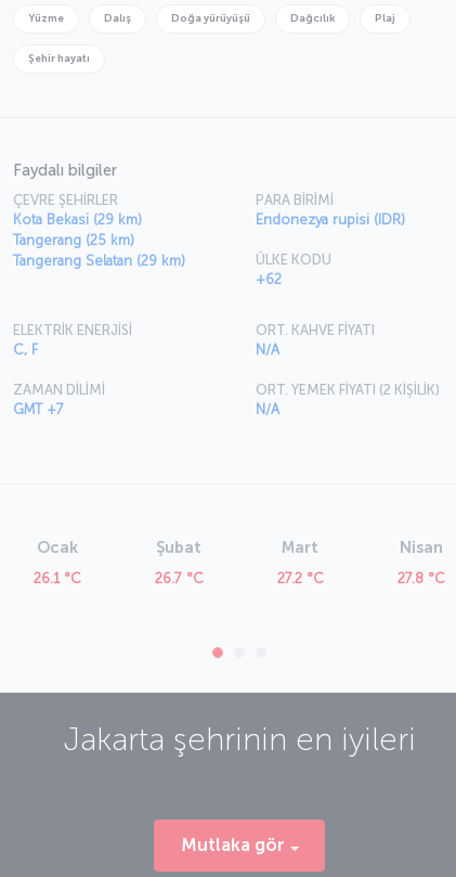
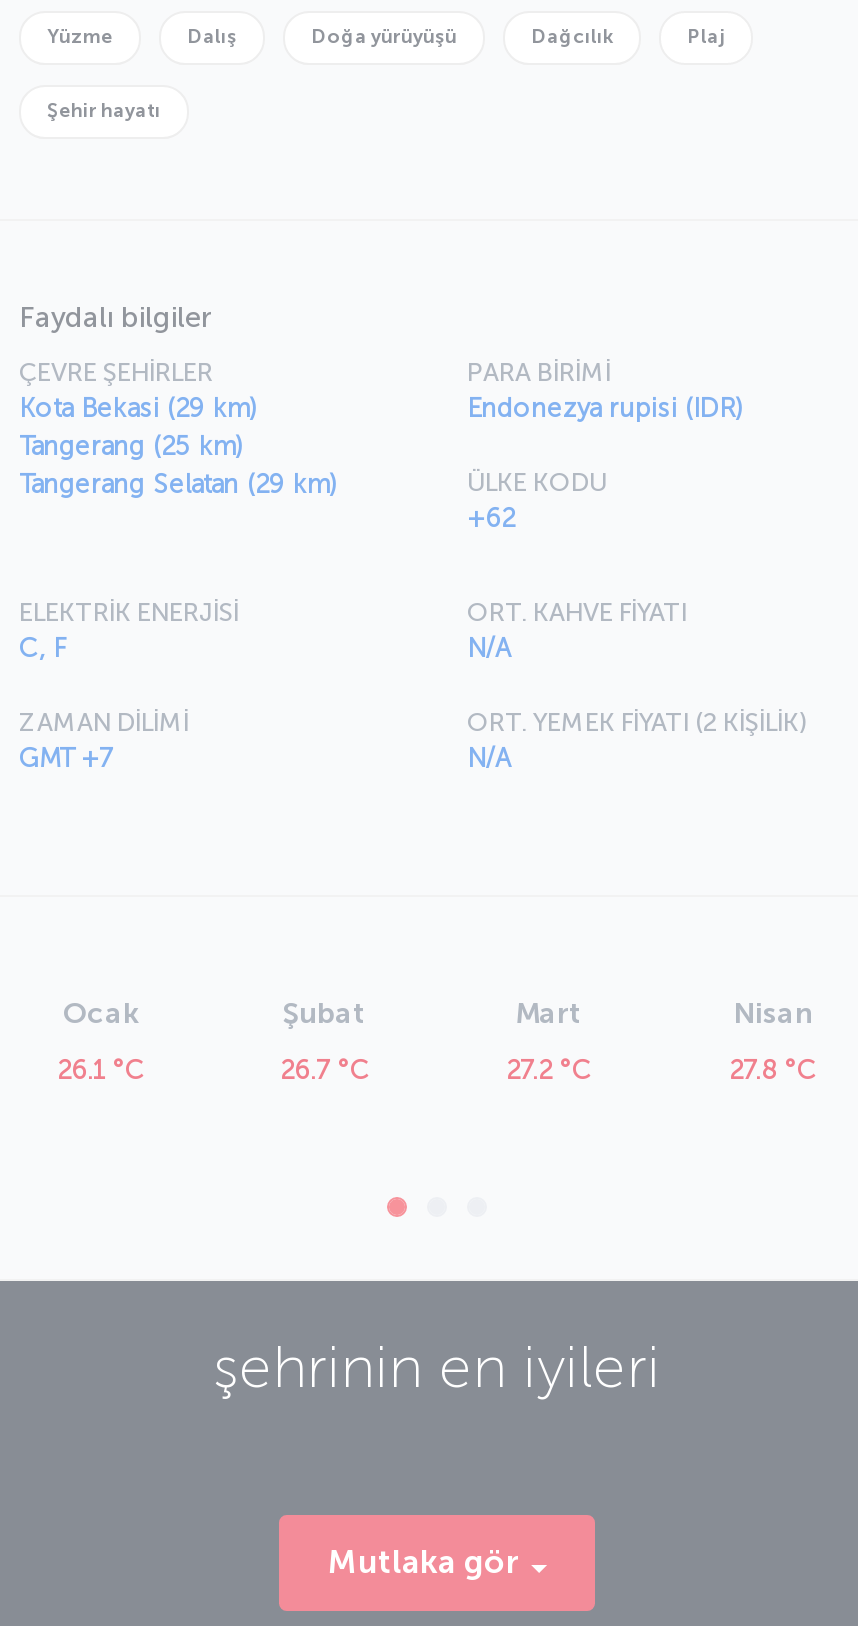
- Jakarta şehrinin en iyileri
+ şehrinin en iyileri
